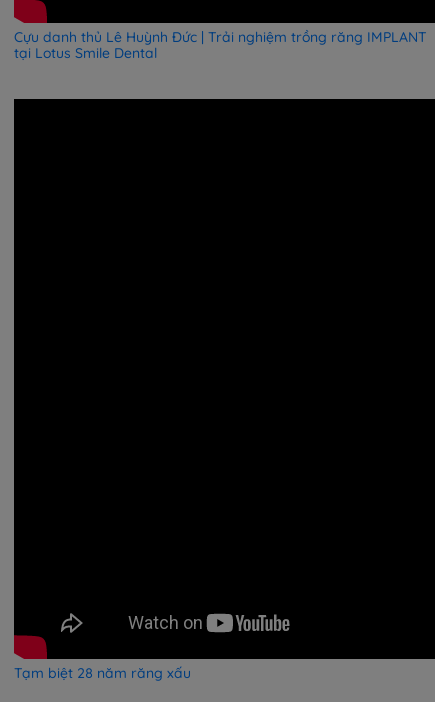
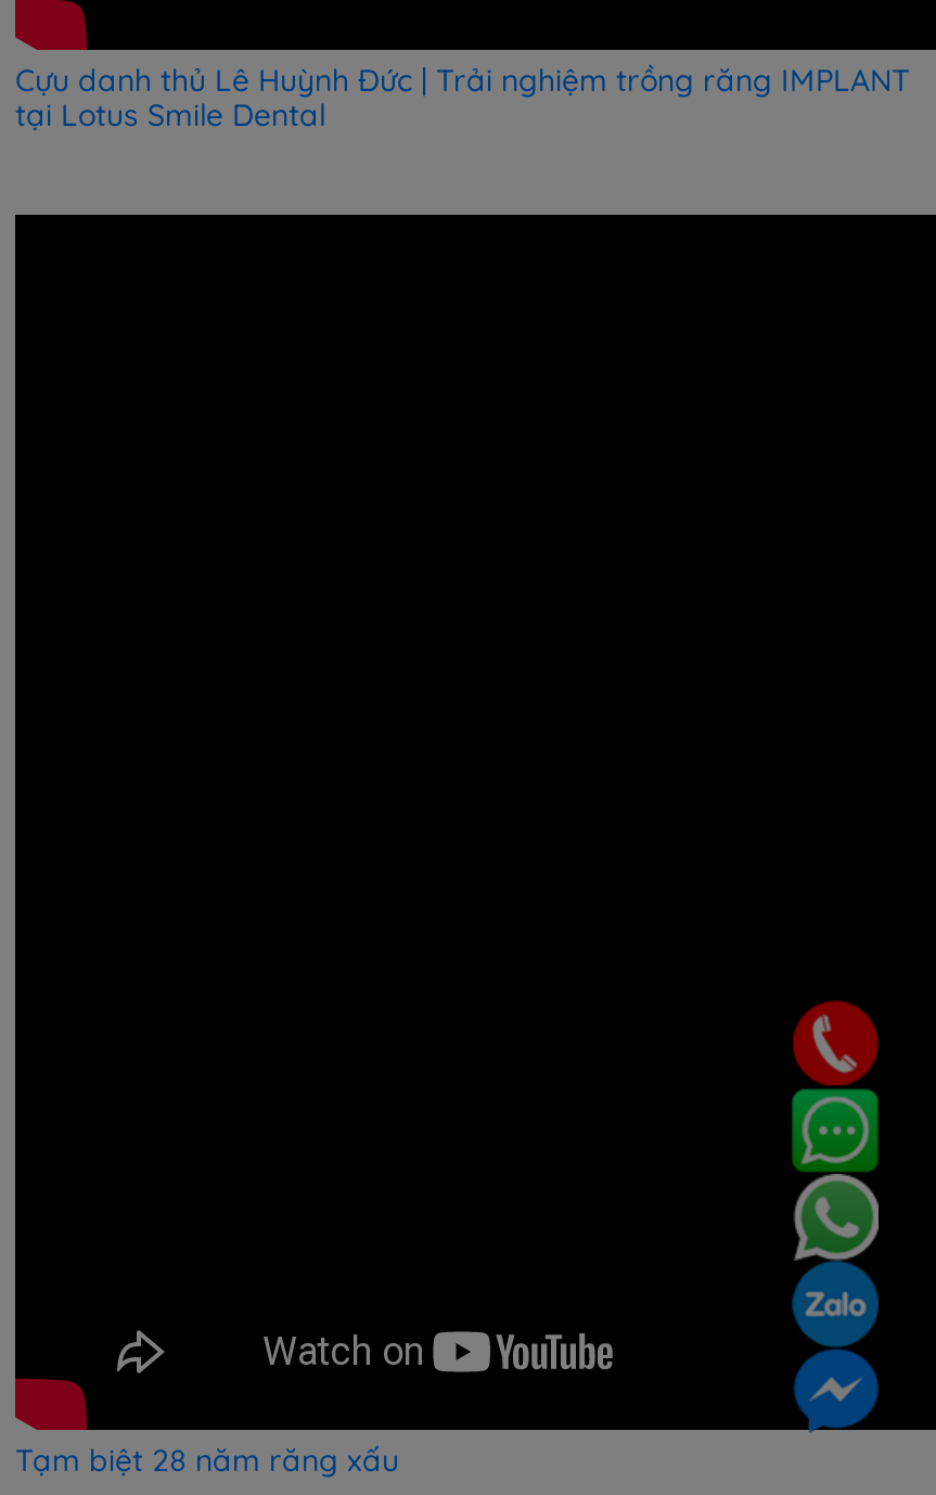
+ [image]
